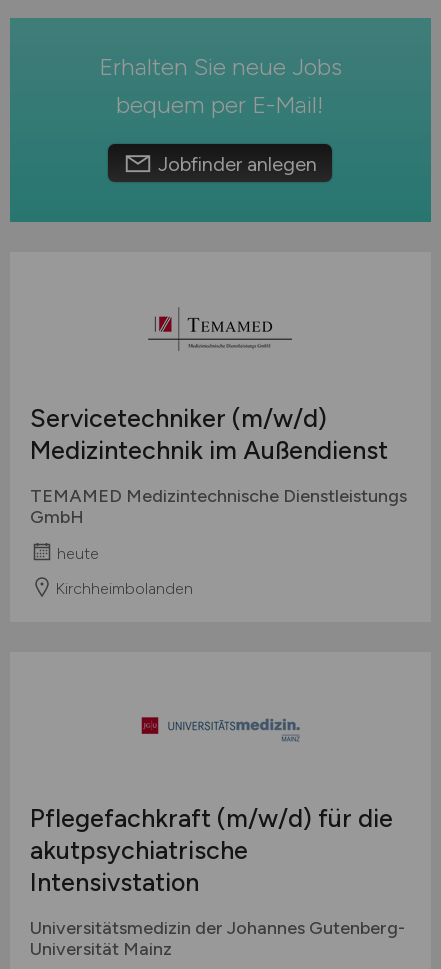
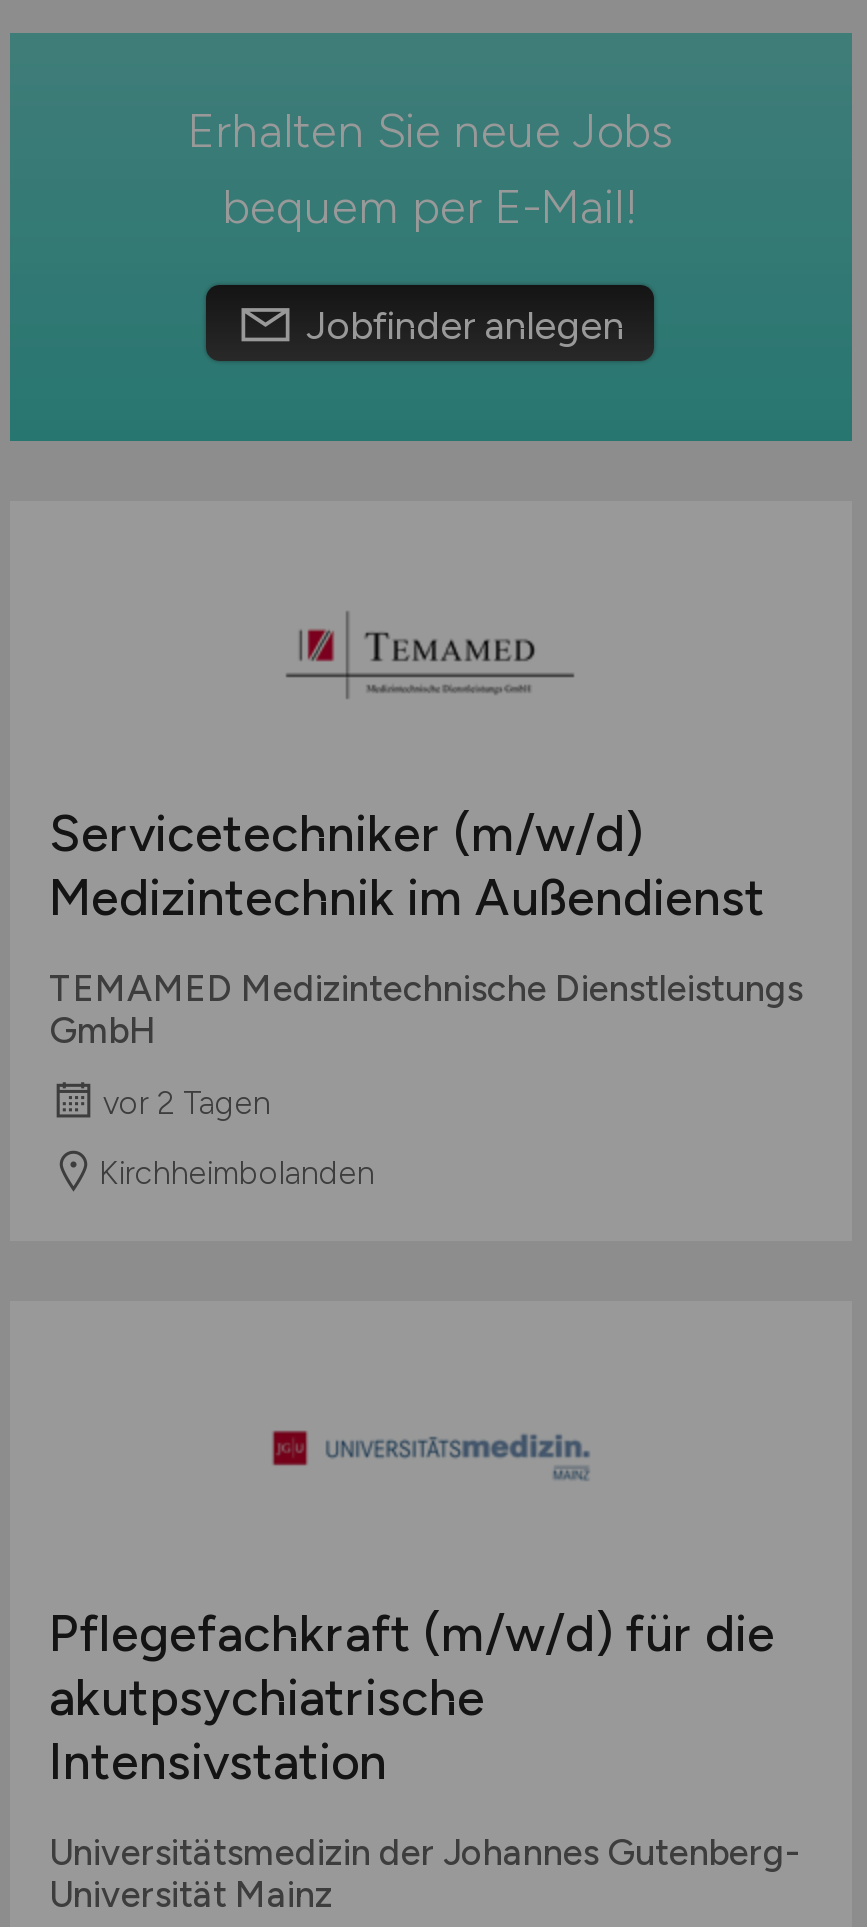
- heute
+ vor 2 Tagen
